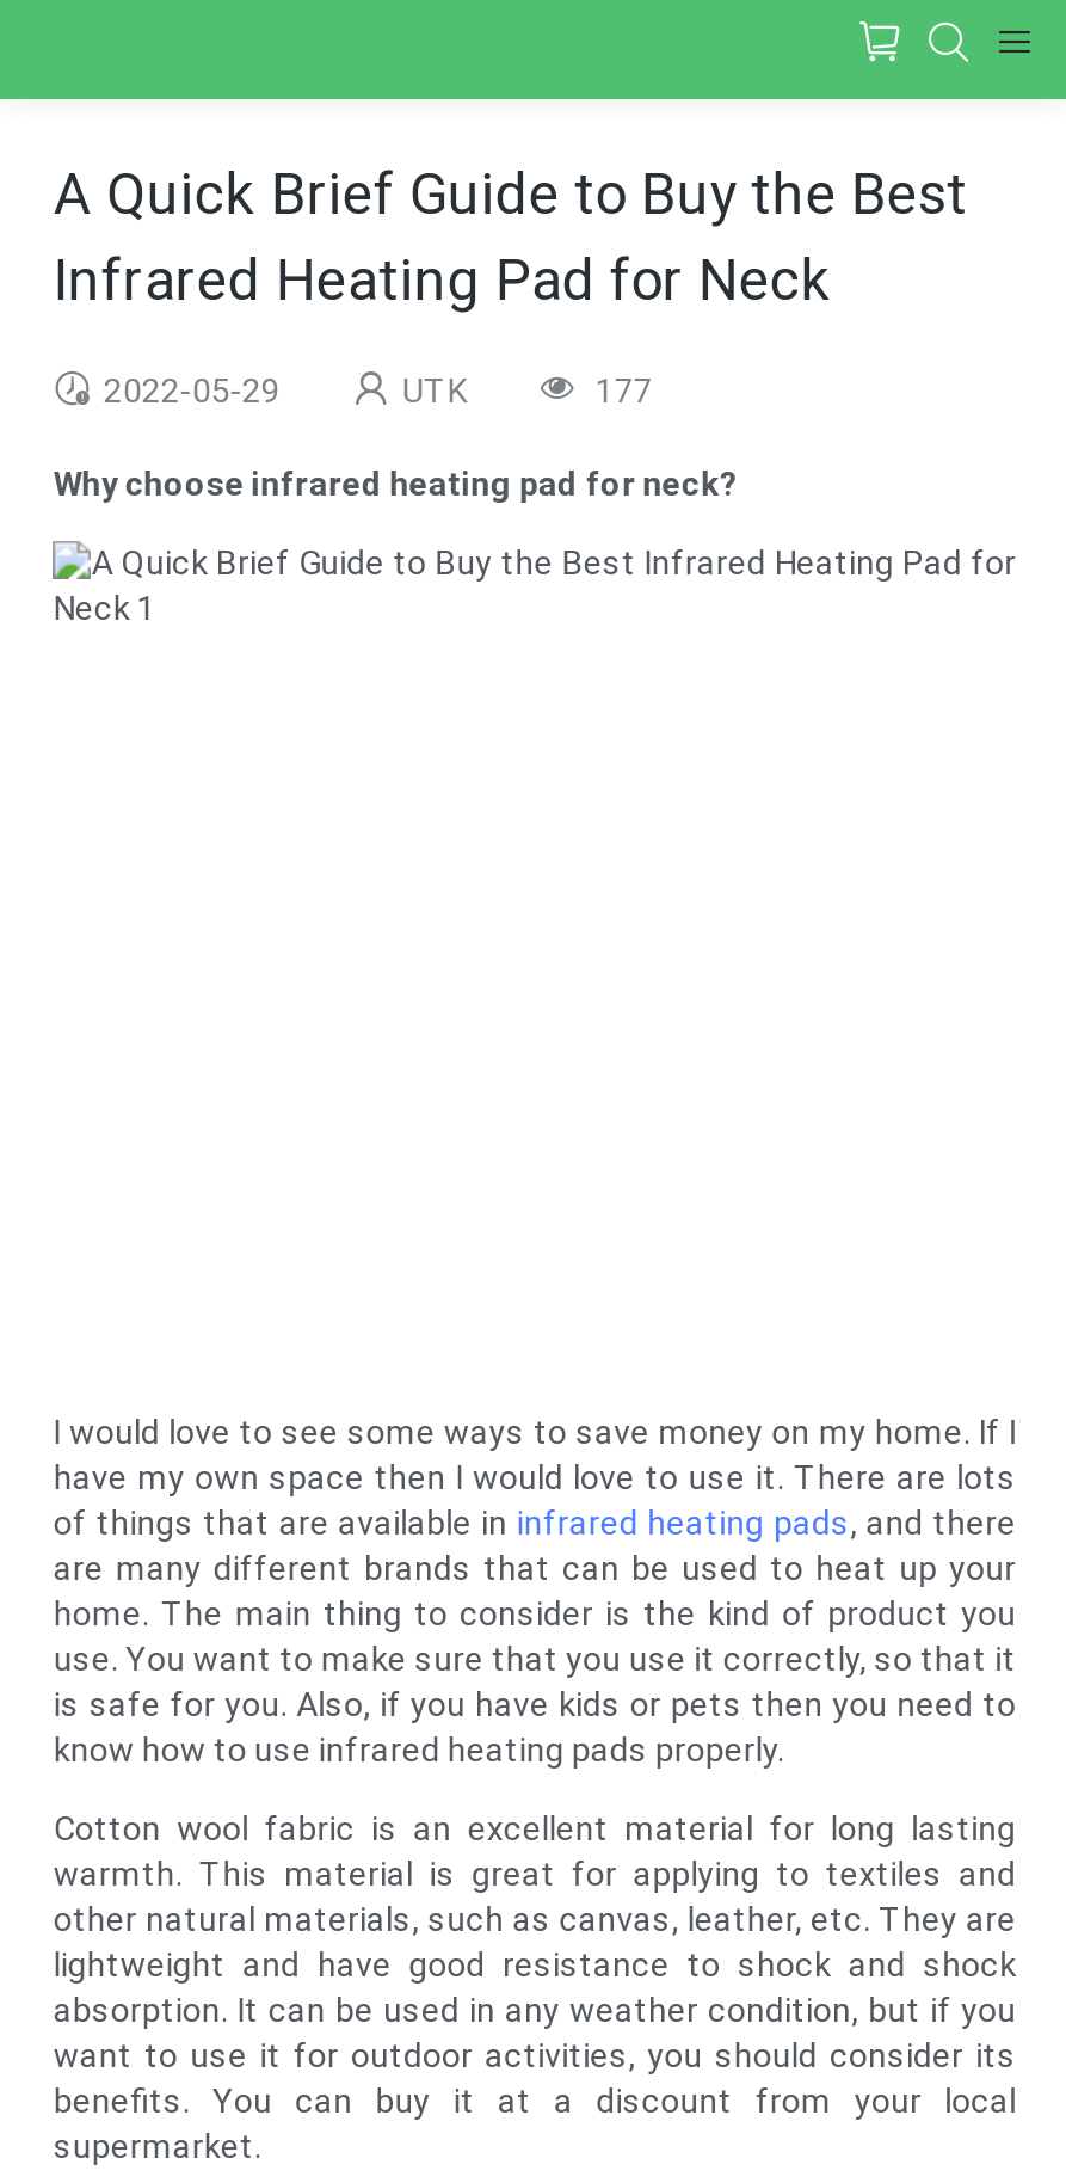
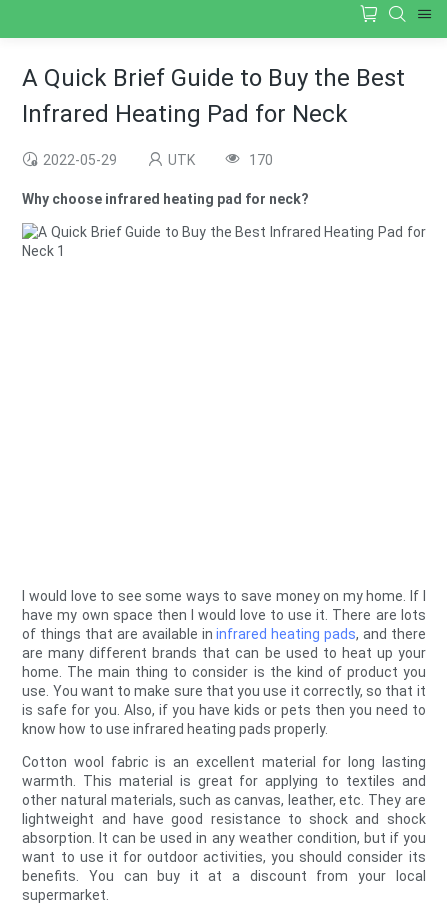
- 177
+ 170
